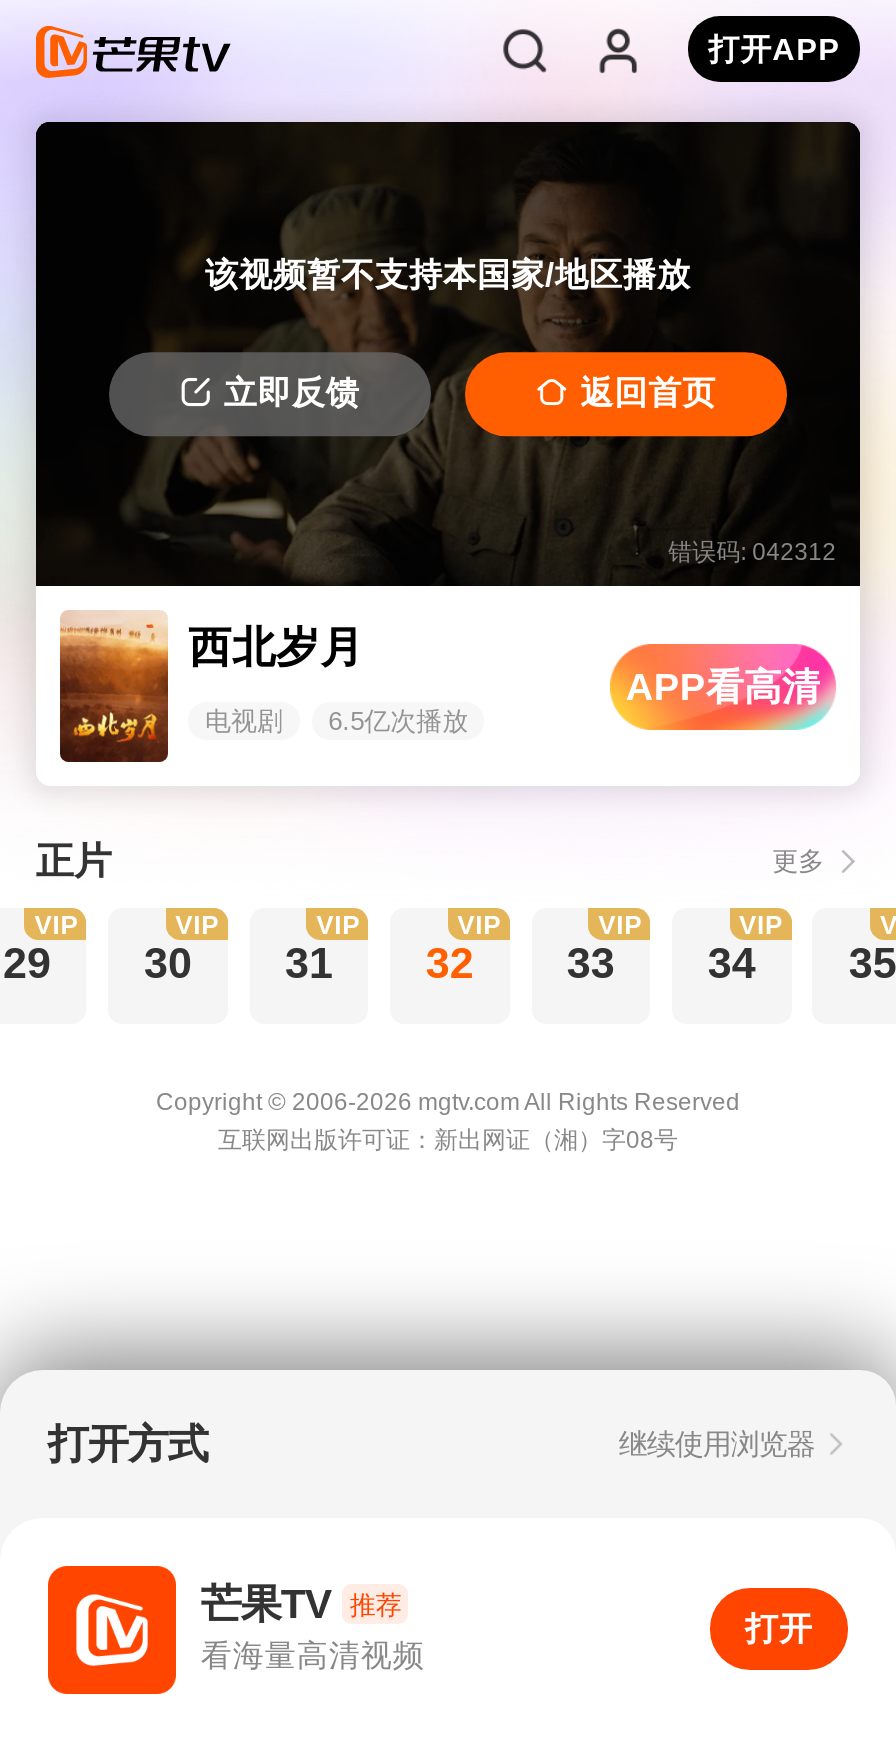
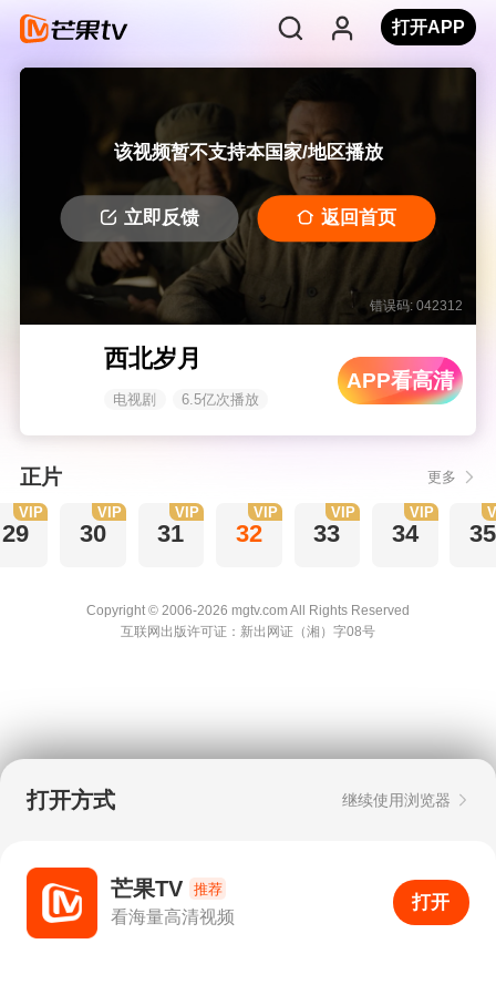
- [image]
